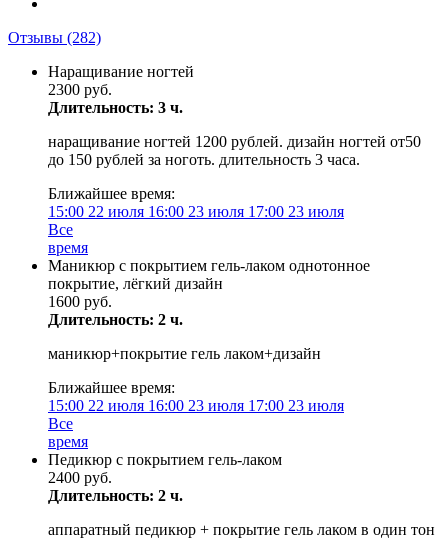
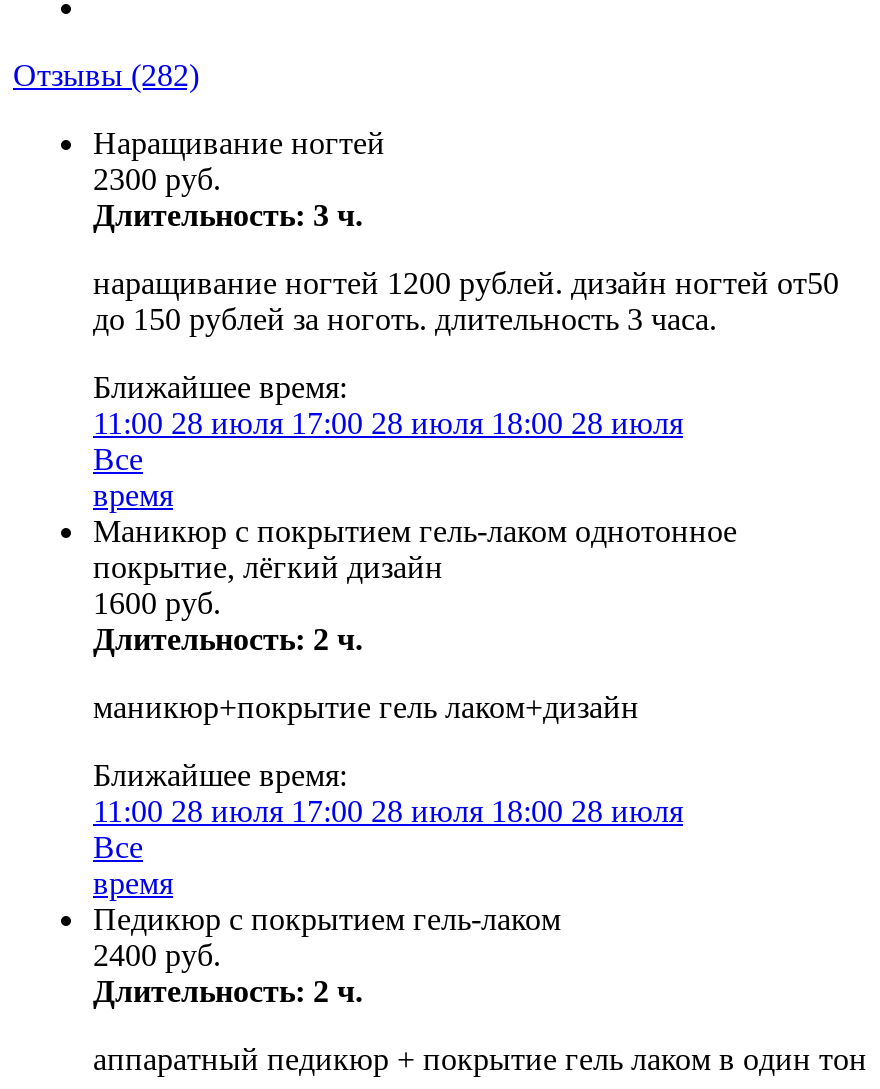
- 15:00 22 июля 16:00 23 июля 17:00 23 июля
+ 11:00 28 июля 17:00 28 июля 18:00 28 июля

- 15:00 22 июля 16:00 23 июля 17:00 23 июля
+ 11:00 28 июля 17:00 28 июля 18:00 28 июля
